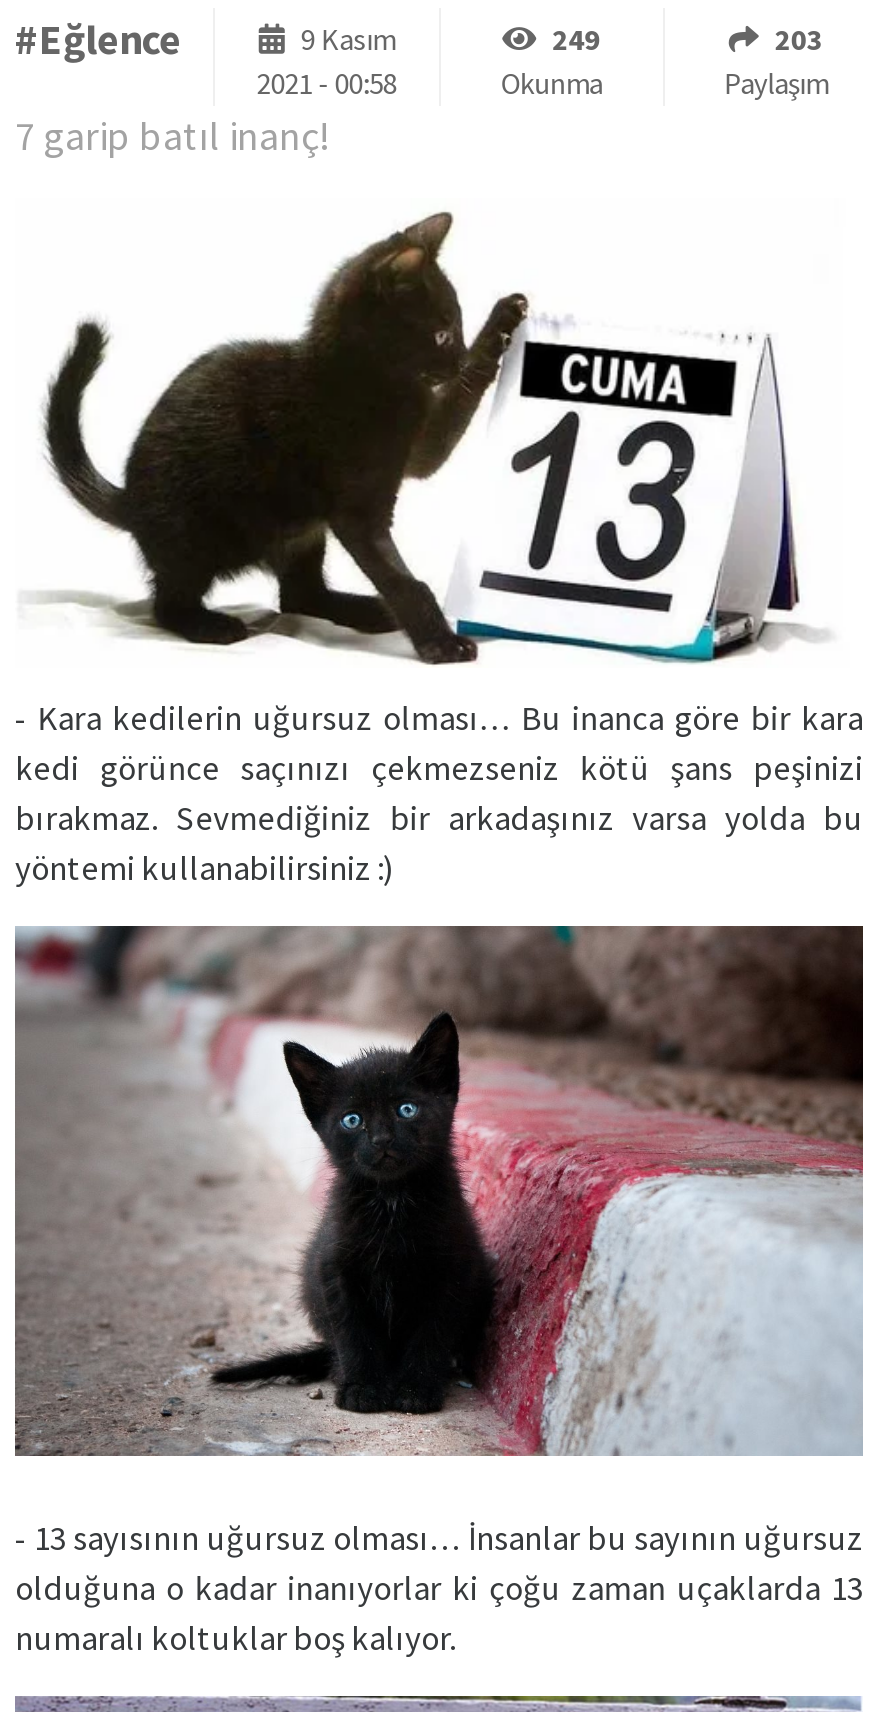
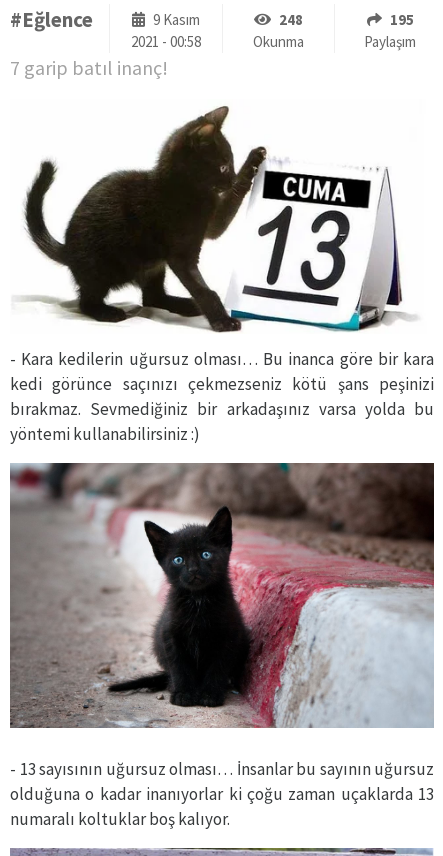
- 249
+ 248

- 203
+ 195
